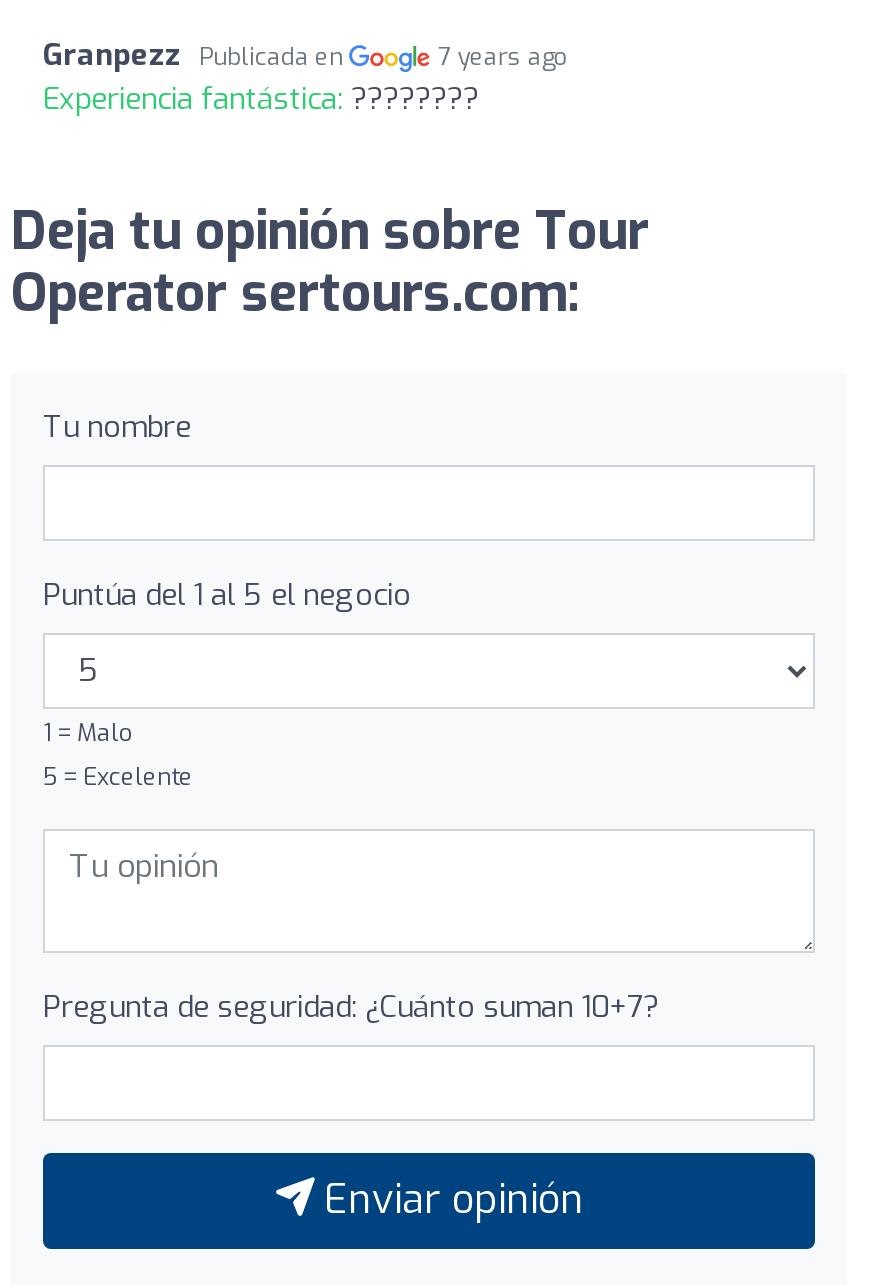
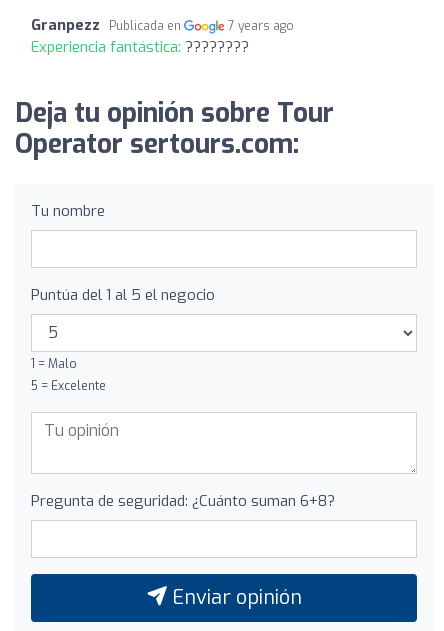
- Pregunta de seguridad: ¿Cuánto suman 10+7?
+ Pregunta de seguridad: ¿Cuánto suman 6+8?
